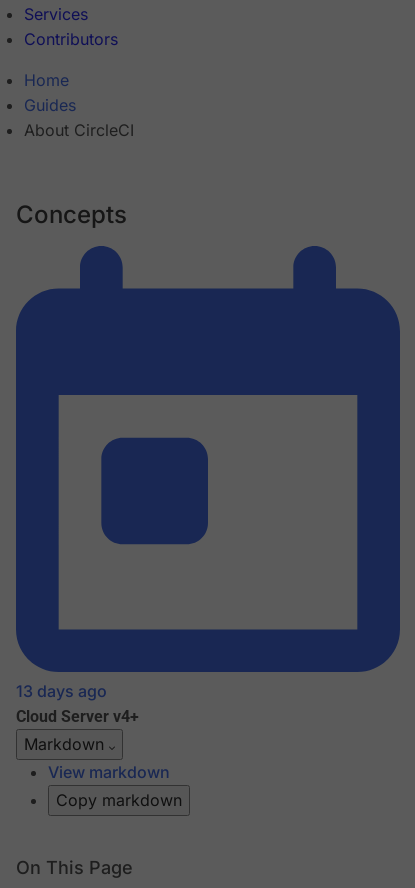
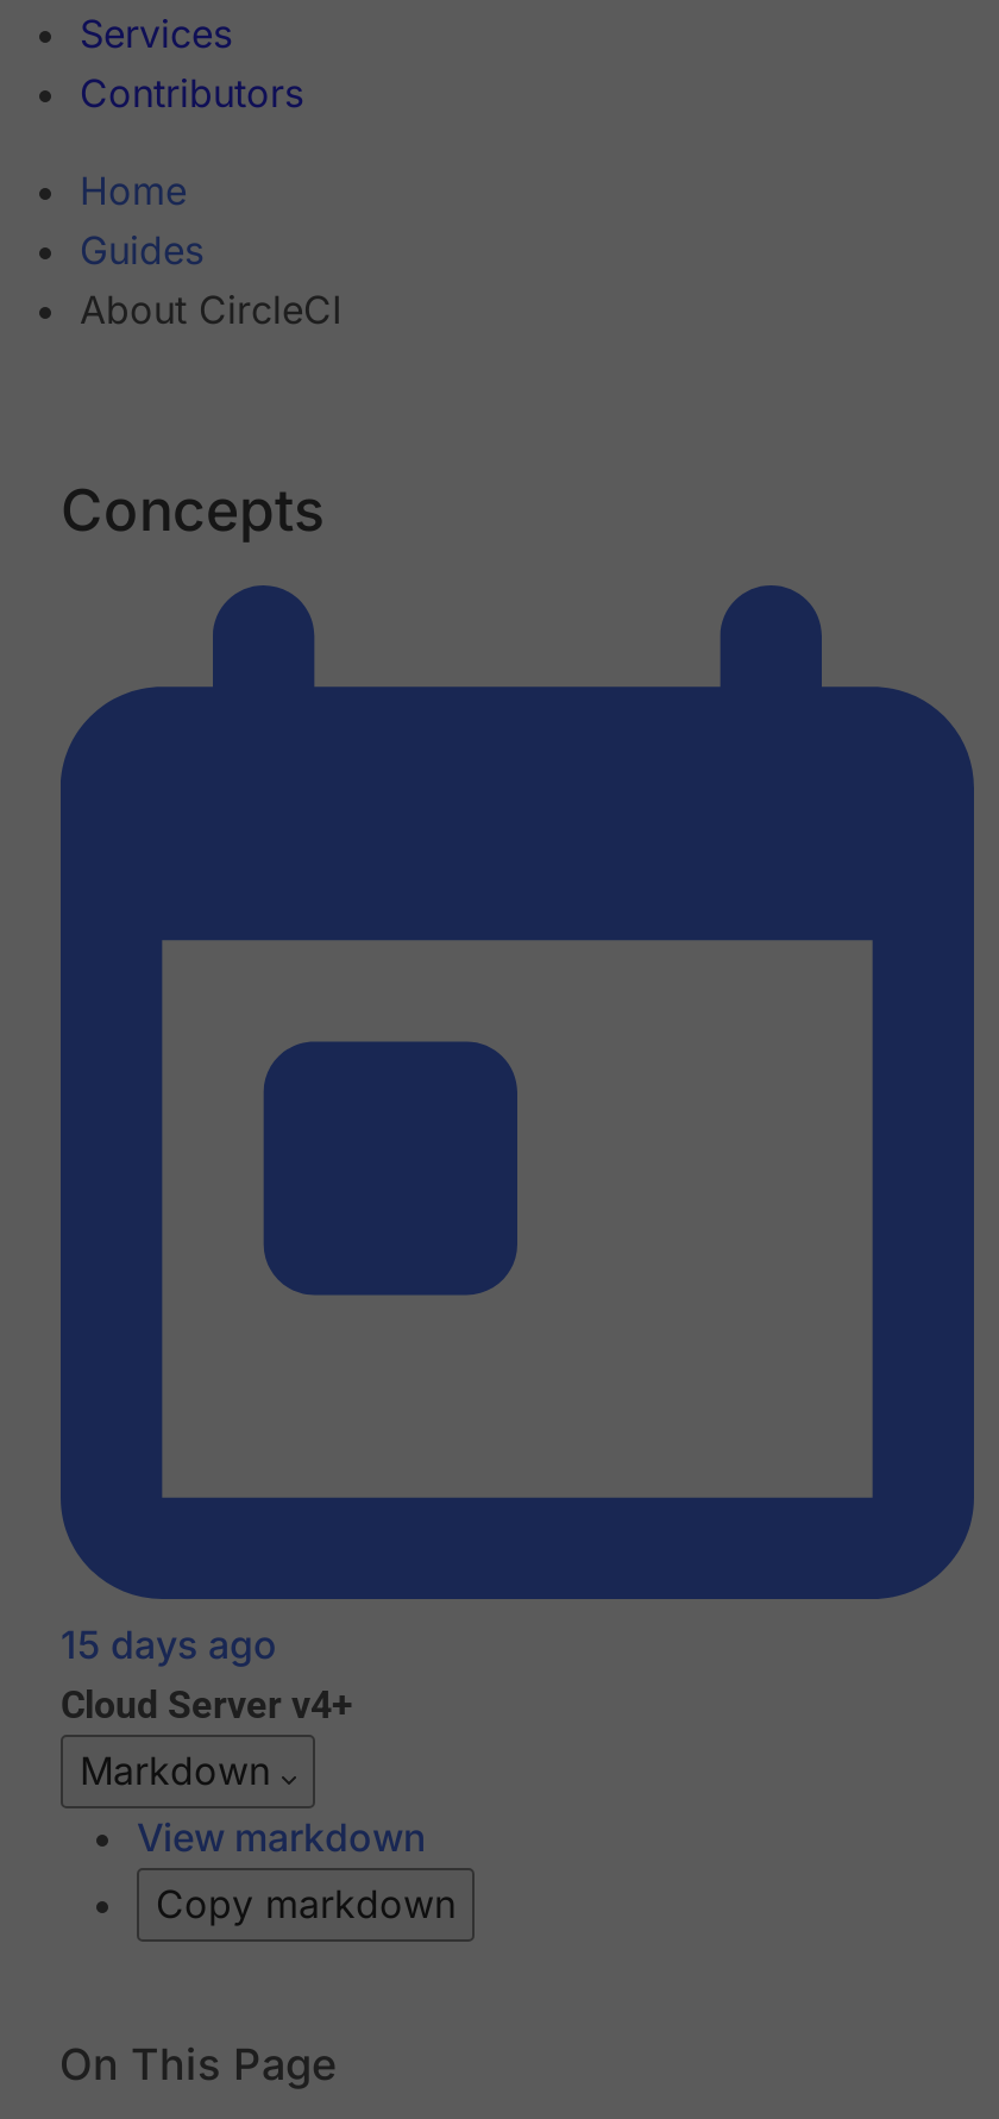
- 13 days ago
+ 15 days ago
